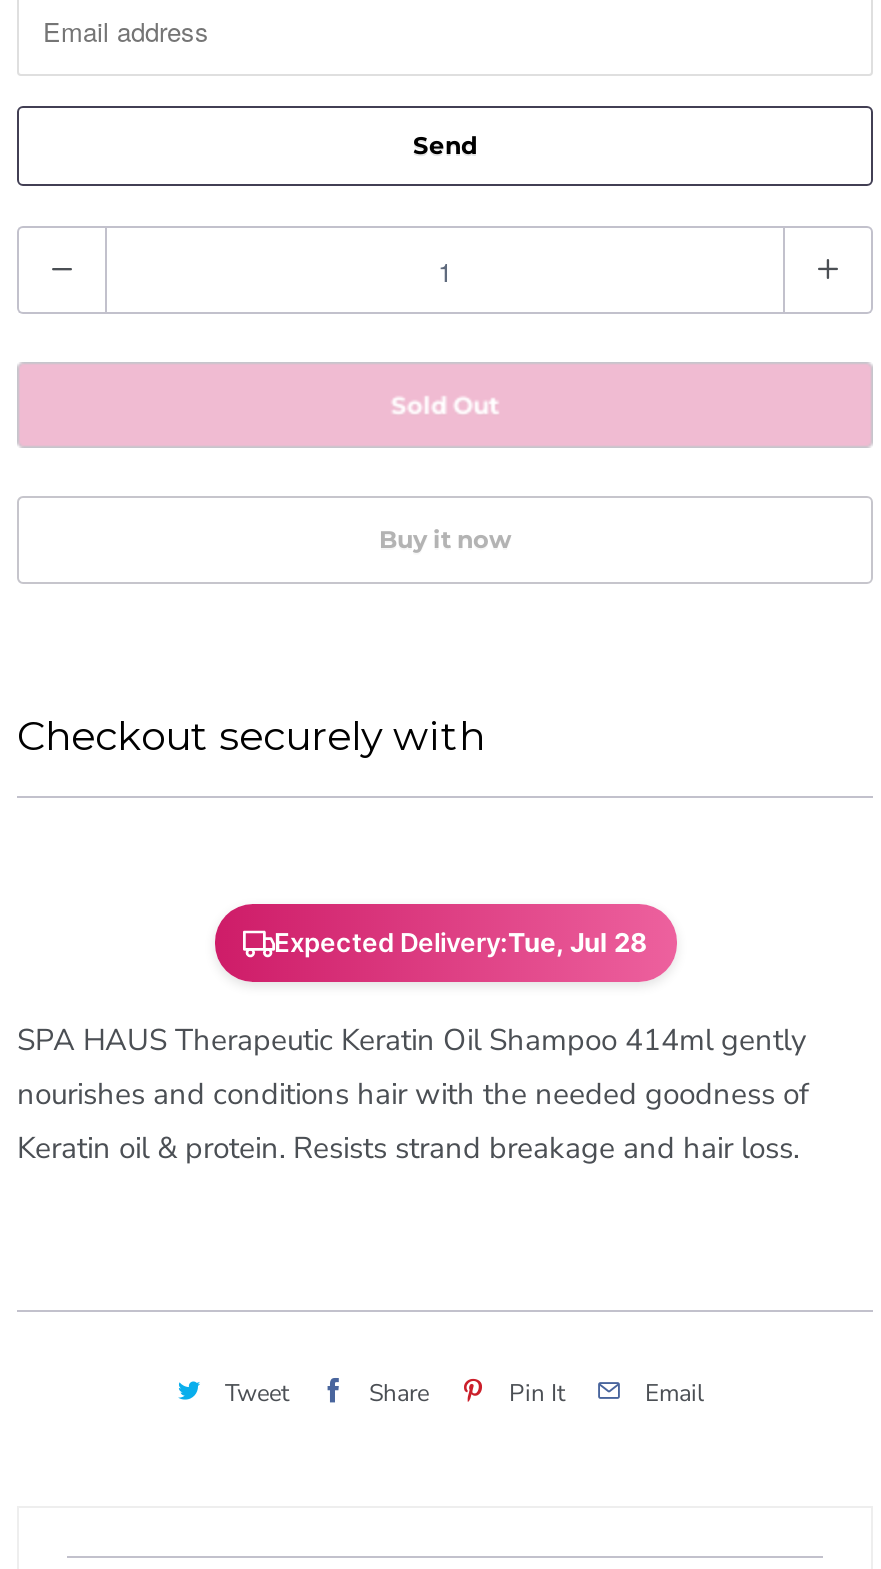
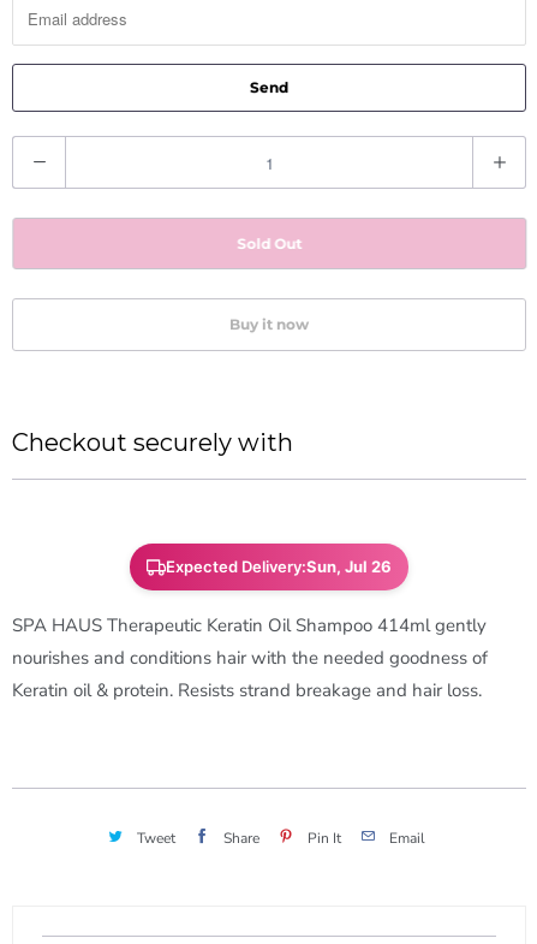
- Expected Delivery:Tue, Jul 28
+ Expected Delivery:Sun, Jul 26
